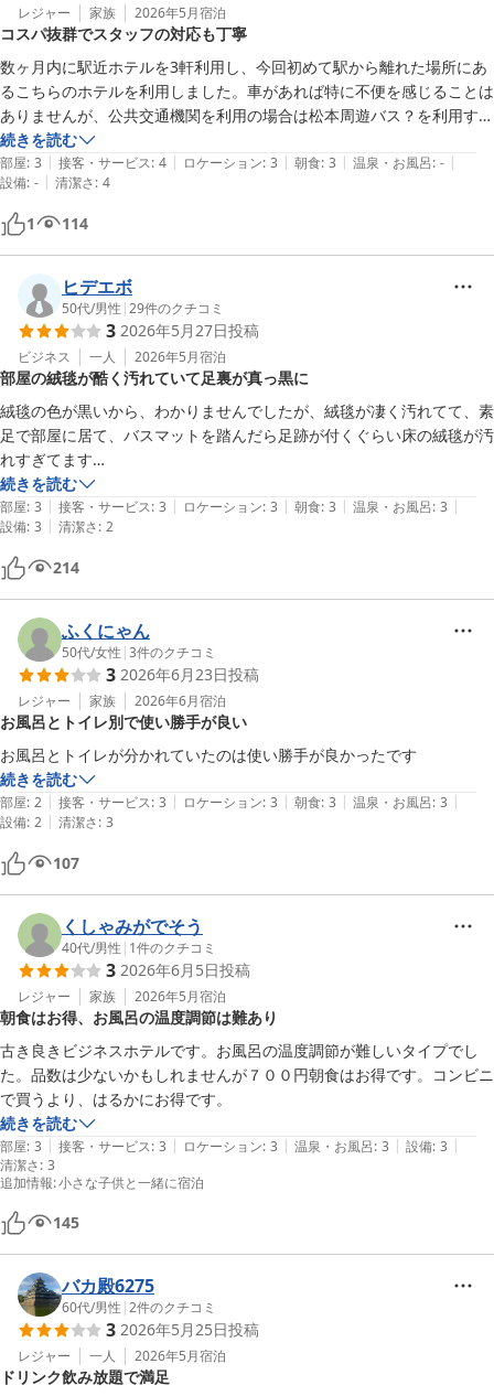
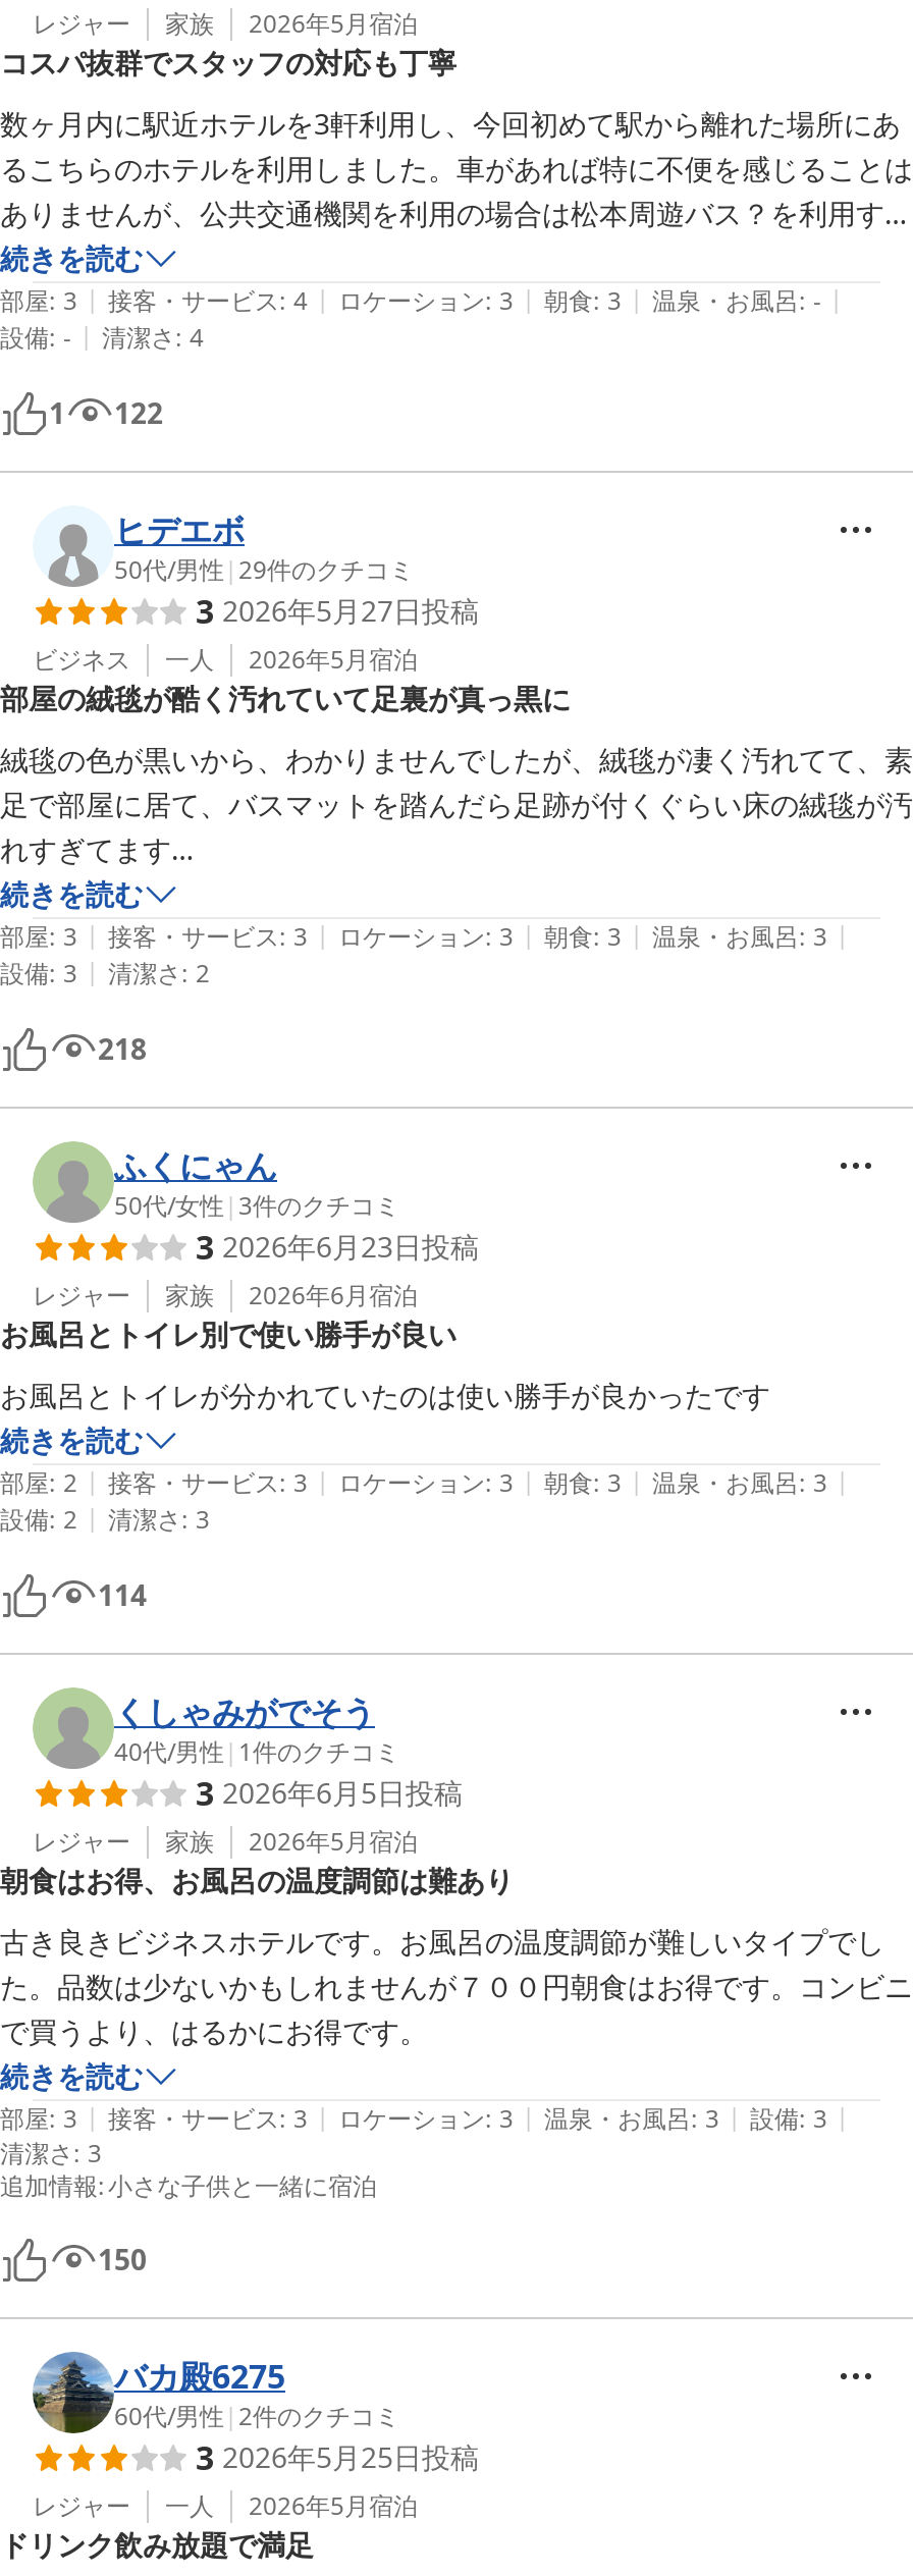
- 1 114
+ 1 122

- 214
+ 218

- 107
+ 114

- 145
+ 150
